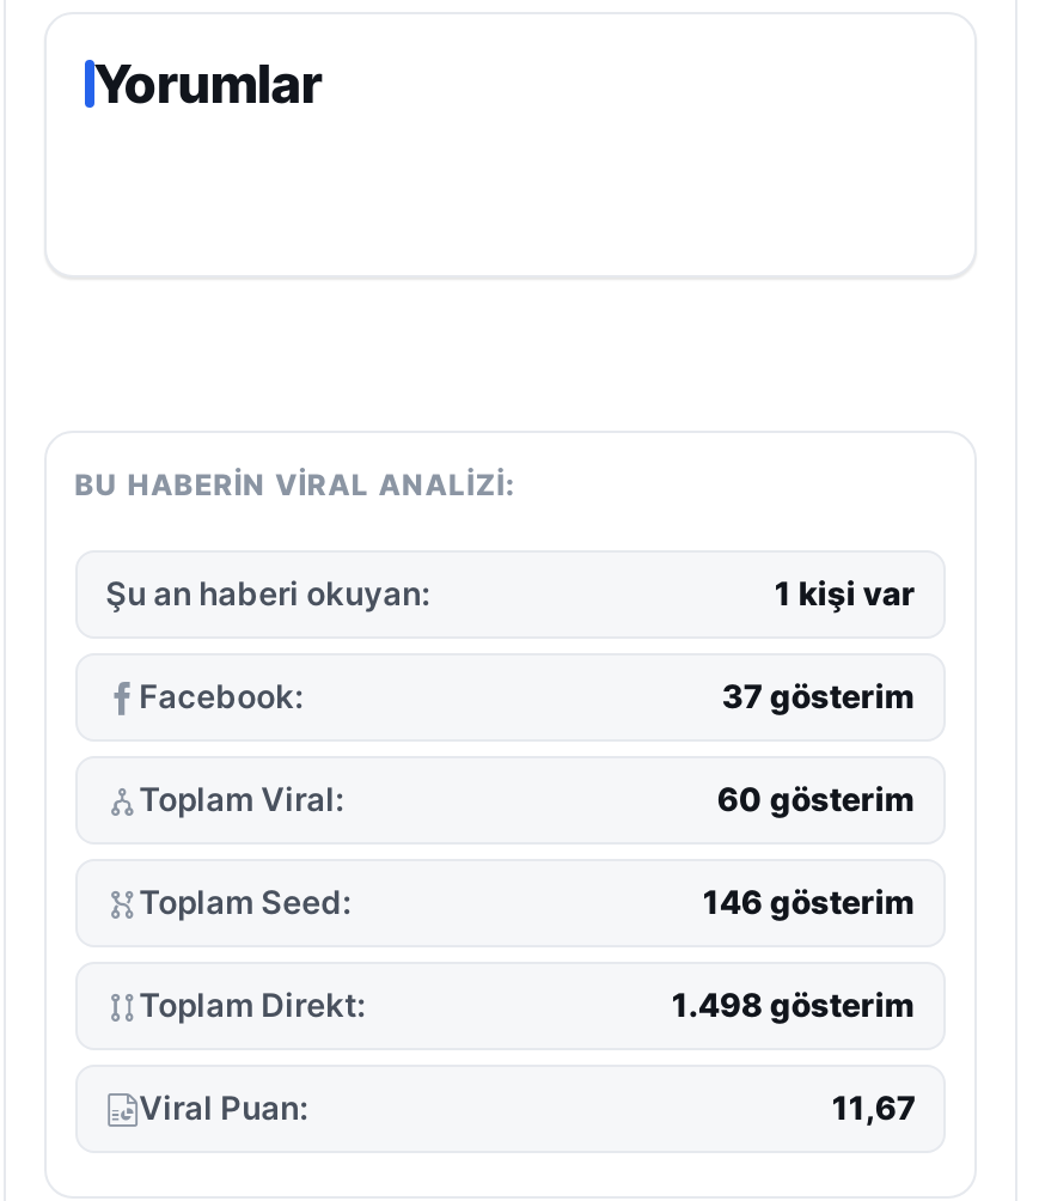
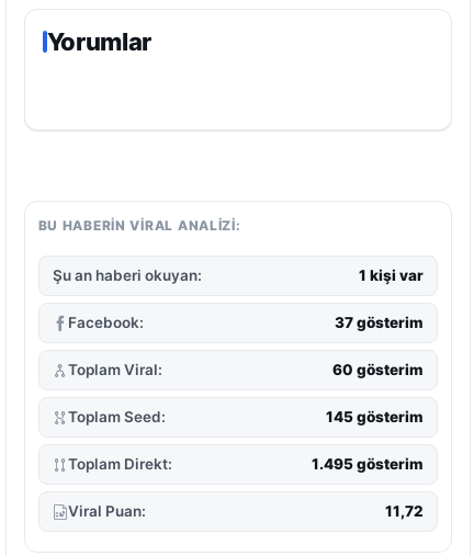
- 146 gösterim
+ 145 gösterim

- 1.498 gösterim
+ 1.495 gösterim

- 11,67
+ 11,72
